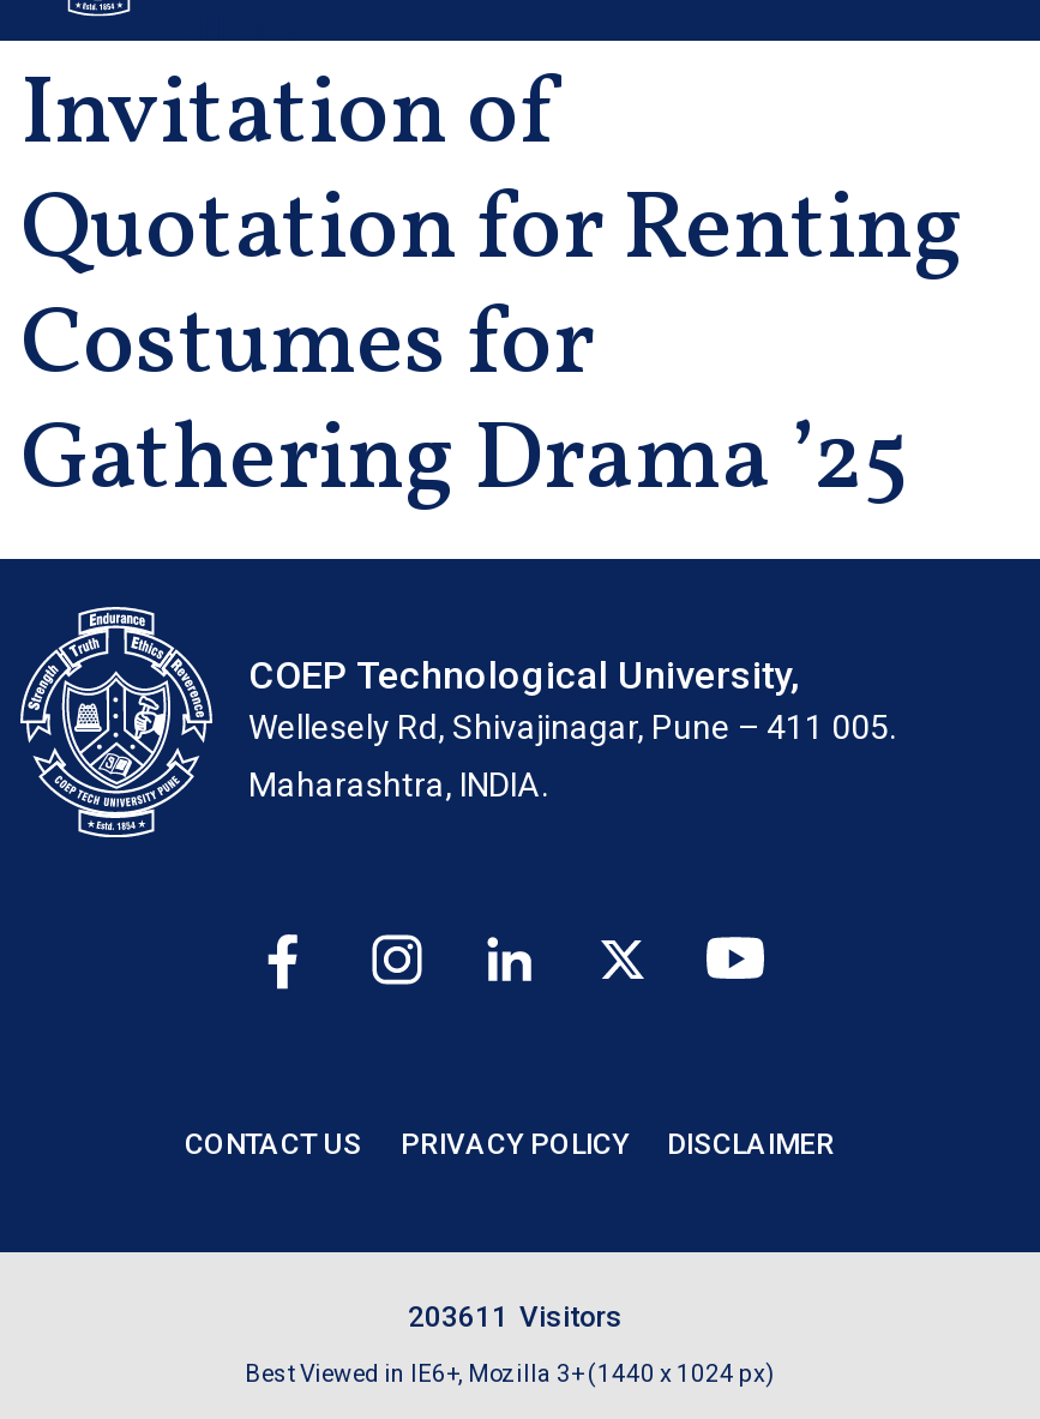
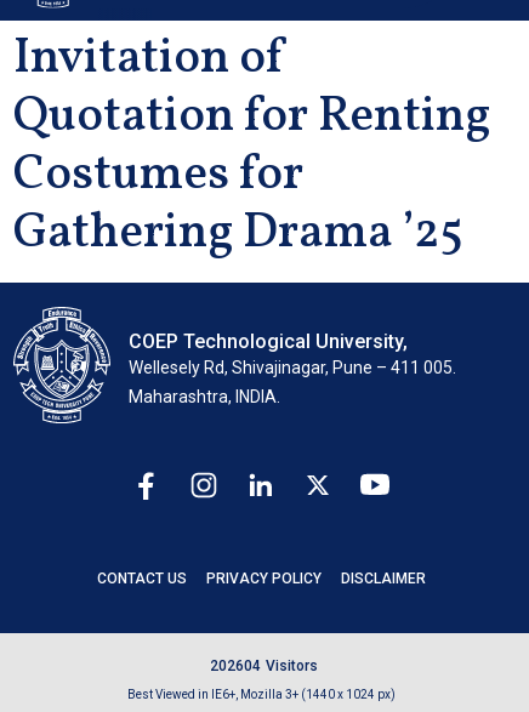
- 20361 1 Visitors
+ 20260 4 Visitors
